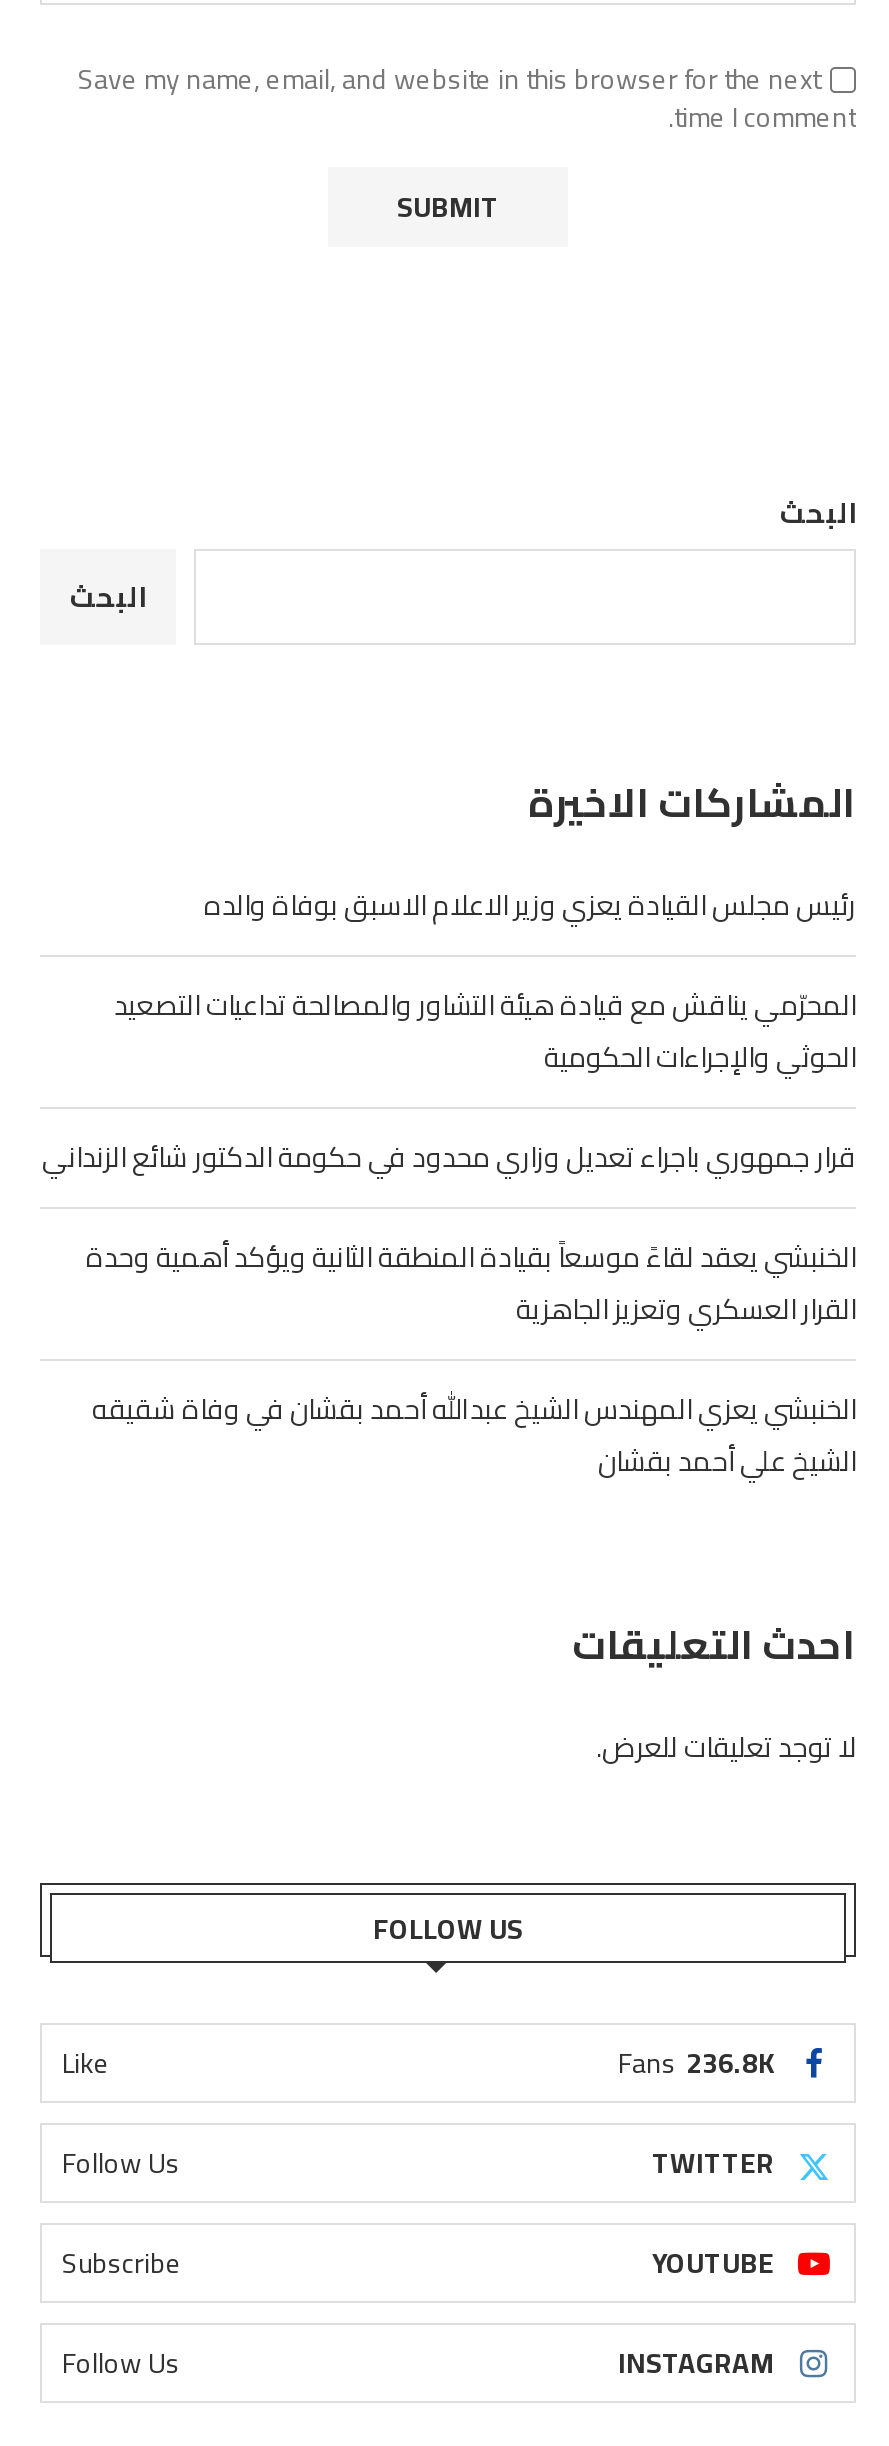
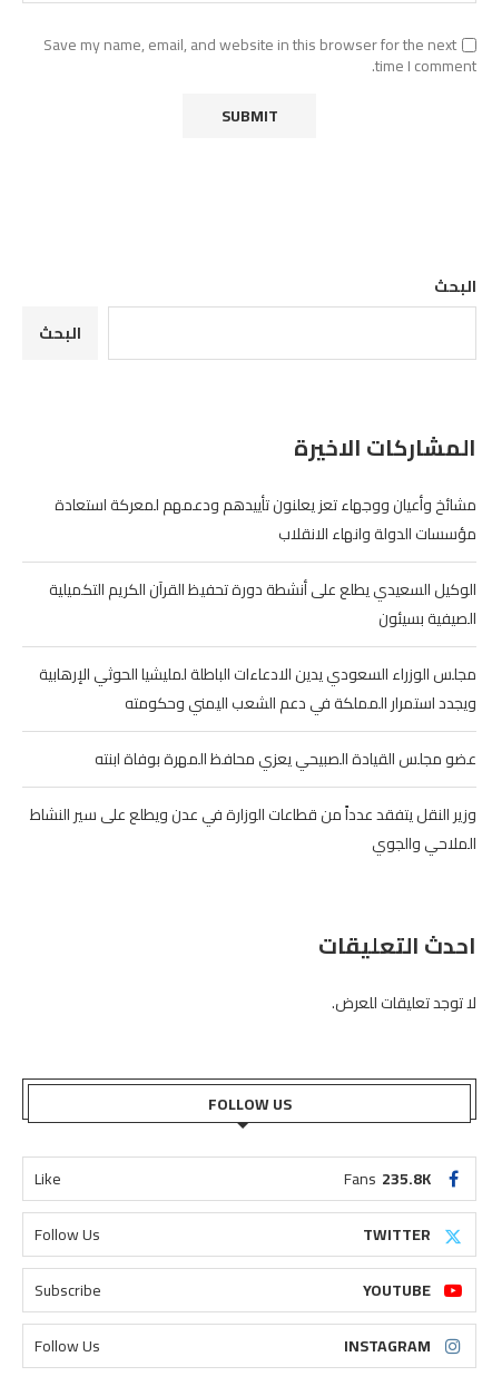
- رئيس مجلس القيادة يعزي وزير الاعلام الاسبق بوفاة والده
+ مشائخ وأعيان ووجهاء تعز يعلنون تأييدهم ودعمهم لمعركة استعادة
+ مؤسسات الدولة وانهاء الانقلاب

- المحرّمي يناقش مع قيادة هيئة التشاور والمصالحة تداعيات التصعيد
- الحوثي والإجراءات الحكومية
+ الوكيل السعيدي يطلع على أنشطة دورة تحفيظ القرآن الكريم التكميلية
+ الصيفية بسيئون

- قرار جمهوري باجراء تعديل وزاري محدود في حكومة الدكتور شائع الزنداني
+ مجلس الوزراء السعودي يدين الادعاءات الباطلة لمليشيا الحوثي الإرهابية
+ ويجدد استمرار المملكة في دعم الشعب اليمني وحكومته

- الخنبشي يعقد لقاءً موسعاً بقيادة المنطقة الثانية ويؤكد أهمية وحدة
- القرار العسكري وتعزيز الجاهزية
+ عضو مجلس القيادة الصبيحي يعزي محافظ المهرة بوفاة ابنته

- الخنبشي يعزي المهندس الشيخ عبدالله أحمد بقشان في وفاة شقيقه
- الشيخ علي أحمد بقشان
+ وزير النقل يتفقد عدداً من قطاعات الوزارة في عدن ويطلع على سير النشاط
+ الملاحي والجوي

- Fans 236.8K
+ Fans 235.8K
